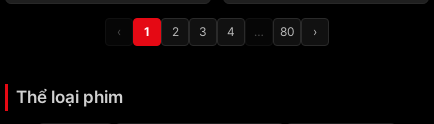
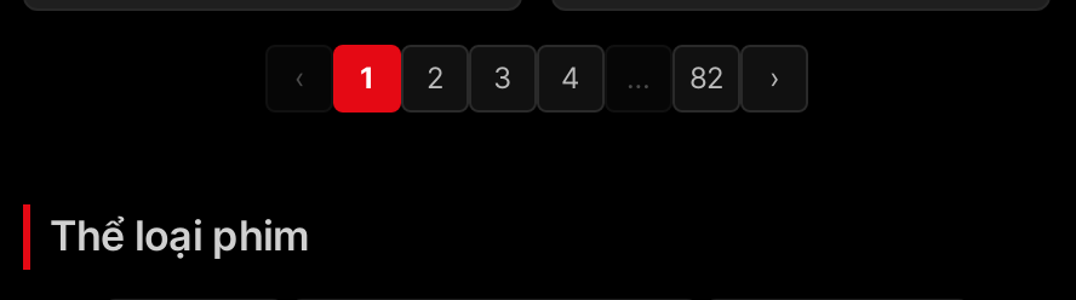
- 80
+ 82
